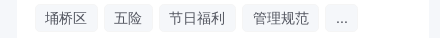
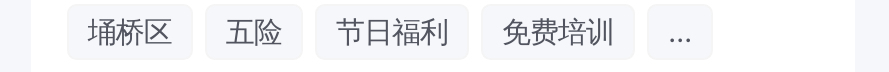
- 管理规范
+ 免费培训
